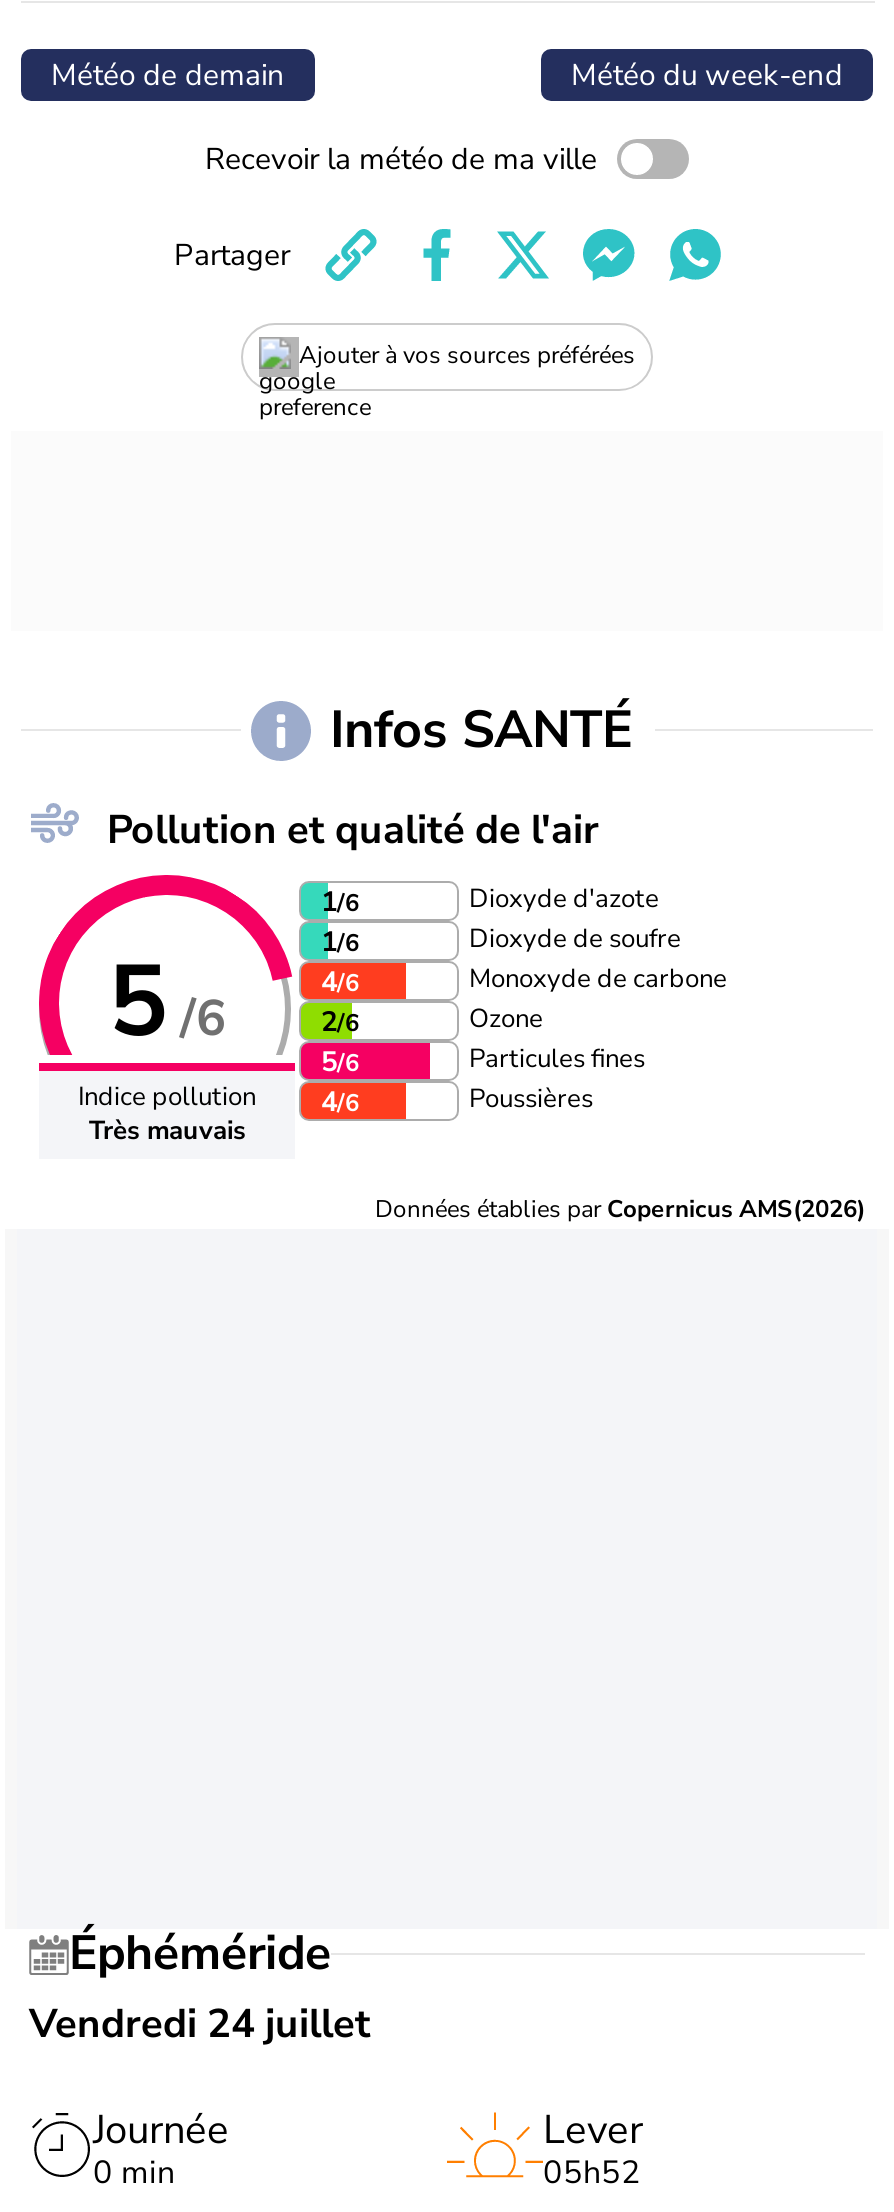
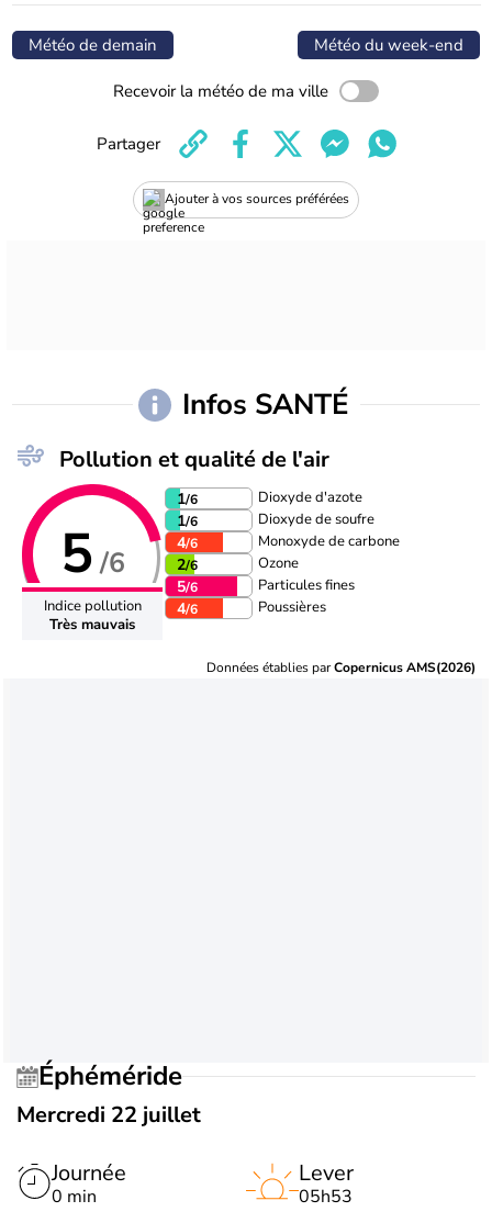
- Vendredi 24 juillet
+ Mercredi 22 juillet

- 05h52
+ 05h53
